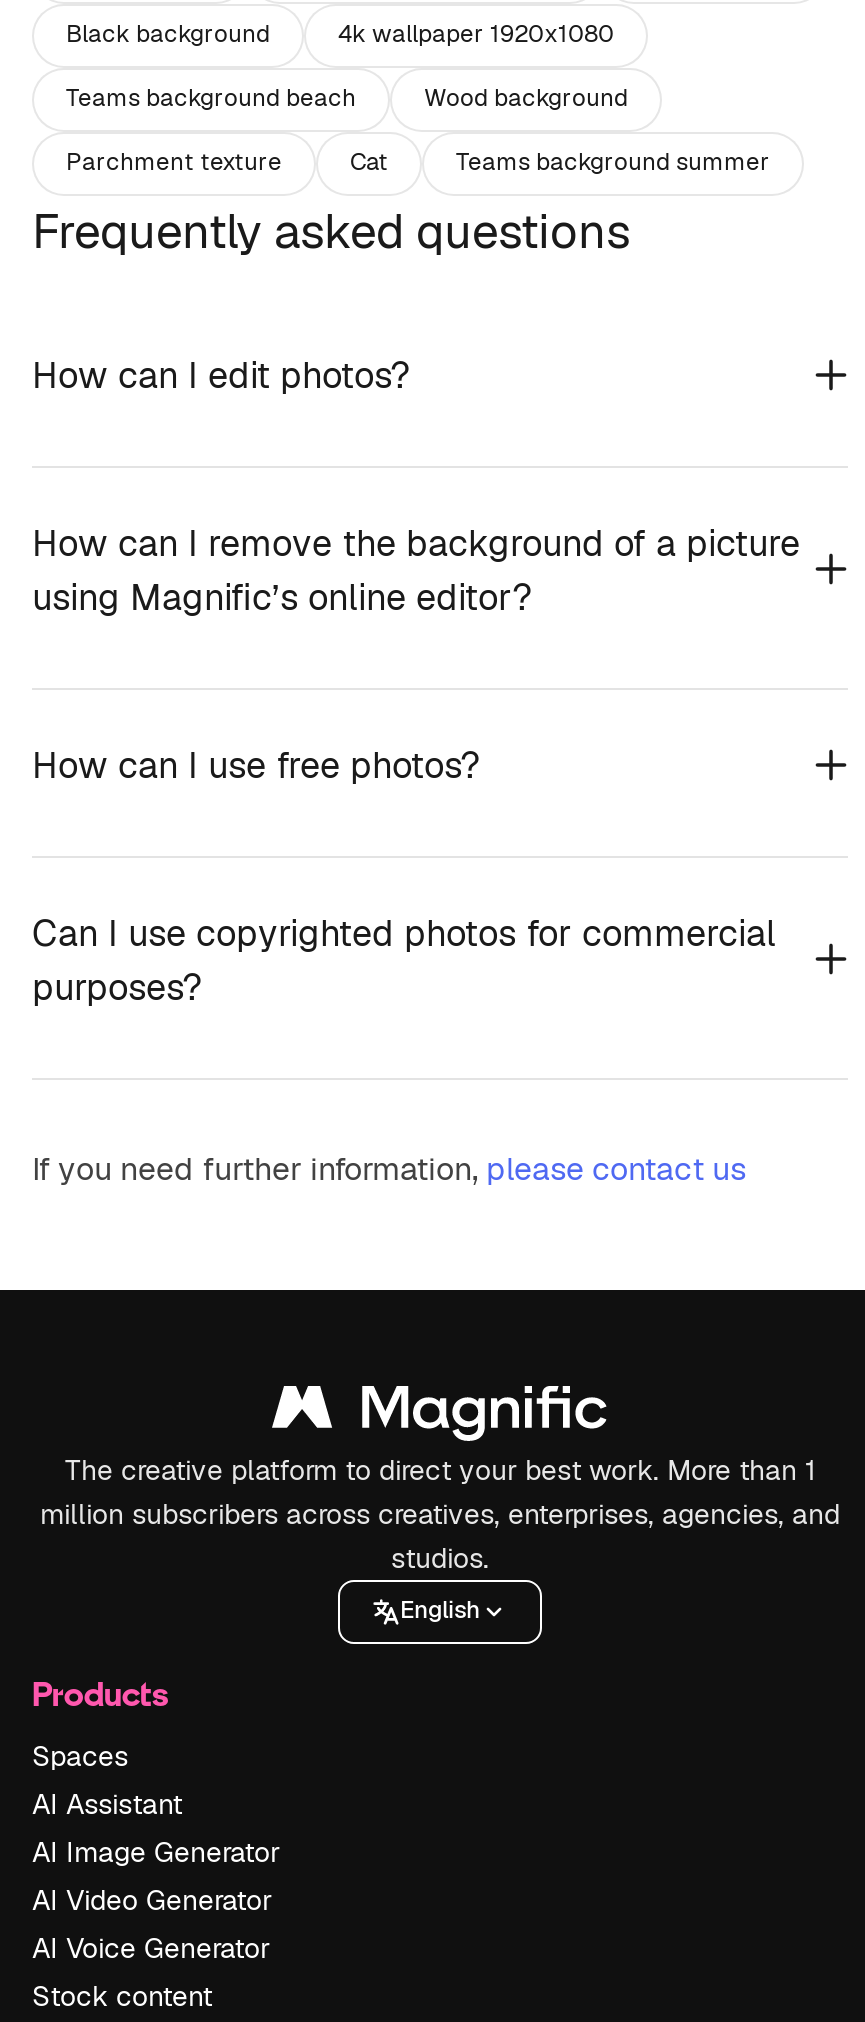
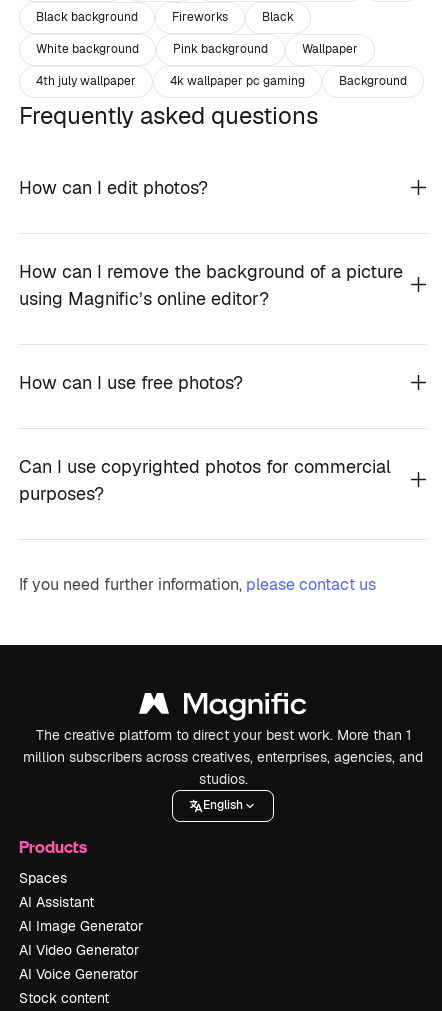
- 4k wallpaper 1920x1080
+ Fireworks
+ Black

- Teams background beach
- Wood background
+ White background
+ Pink background
+ Wallpaper

- Parchment texture
- Cat
- Teams background summer
+ 4th july wallpaper
+ 4k wallpaper pc gaming
+ Background
